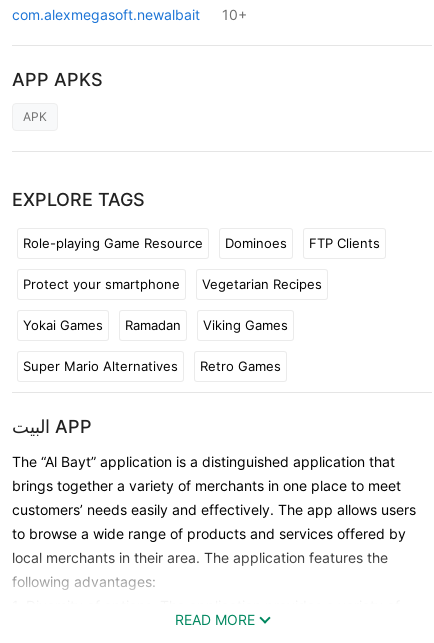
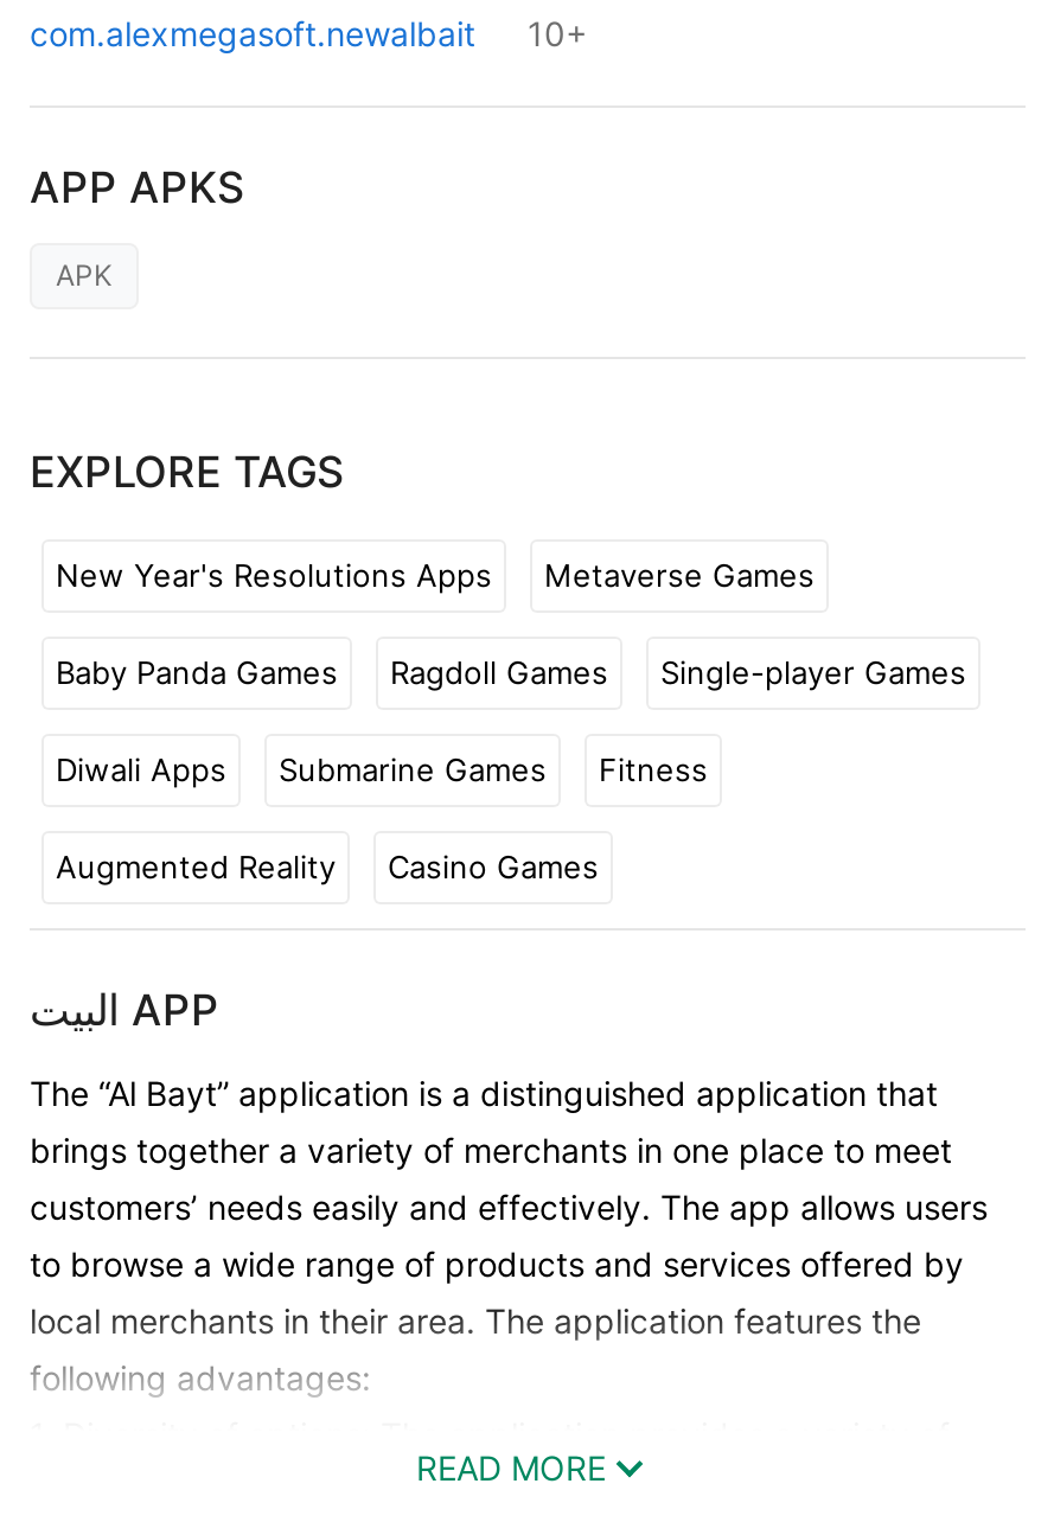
- Role-playing Game Resource
- Dominoes
- FTP Clients
+ New Year's Resolutions Apps
+ Metaverse Games

- Protect your smartphone
- Vegetarian Recipes
+ Baby Panda Games
+ Ragdoll Games
+ Single-player Games

- Yokai Games
- Ramadan
- Viking Games
+ Diwali Apps
+ Submarine Games
+ Fitness

- Super Mario Alternatives
- Retro Games
+ Augmented Reality
+ Casino Games
